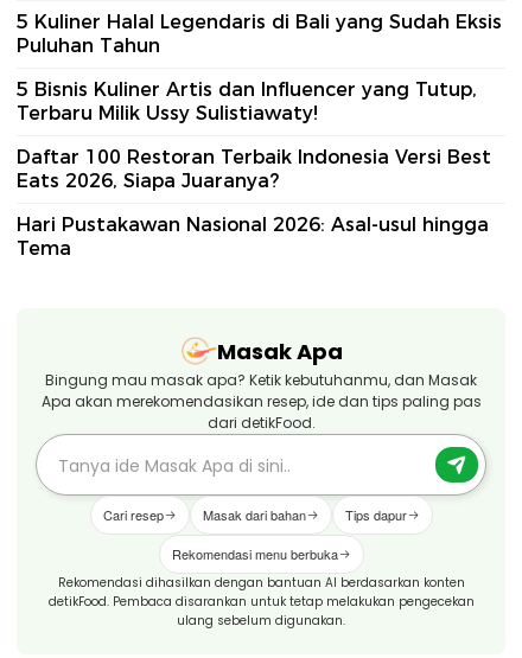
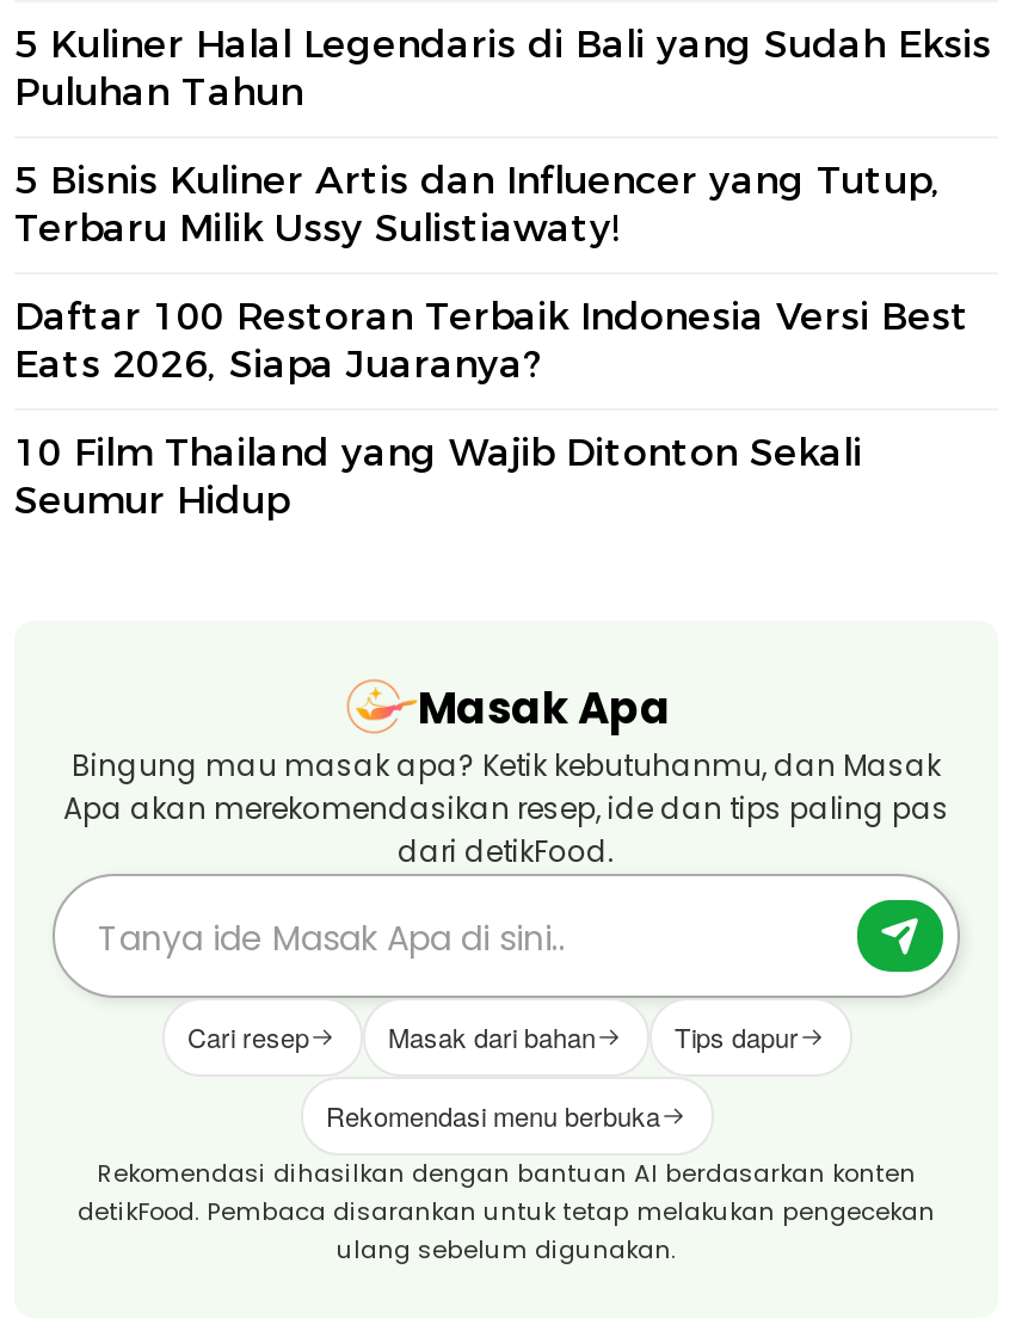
- Hari Pustakawan Nasional 2026: Asal-usul hingga
- Tema
+ 10 Film Thailand yang Wajib Ditonton Sekali
+ Seumur Hidup
